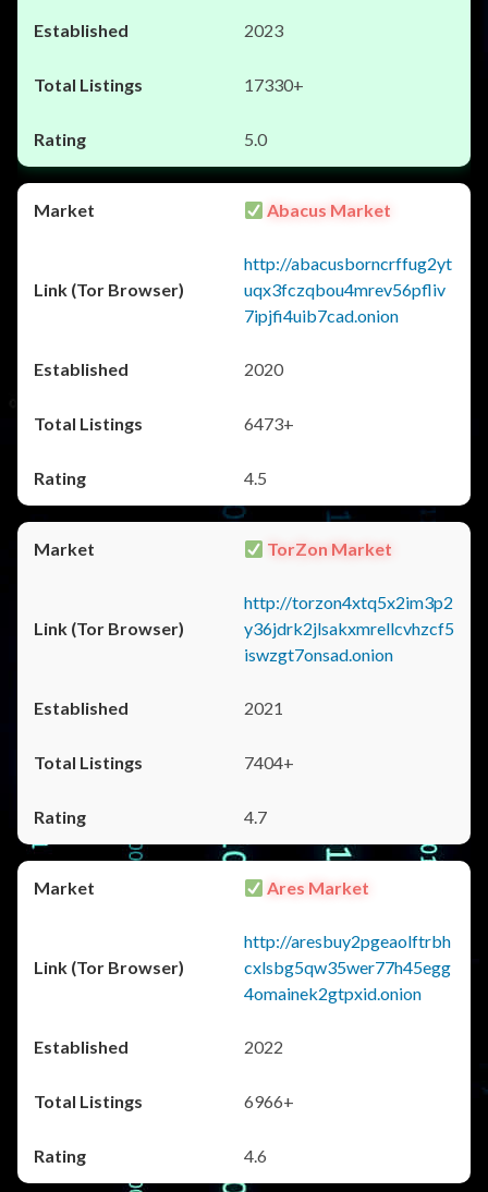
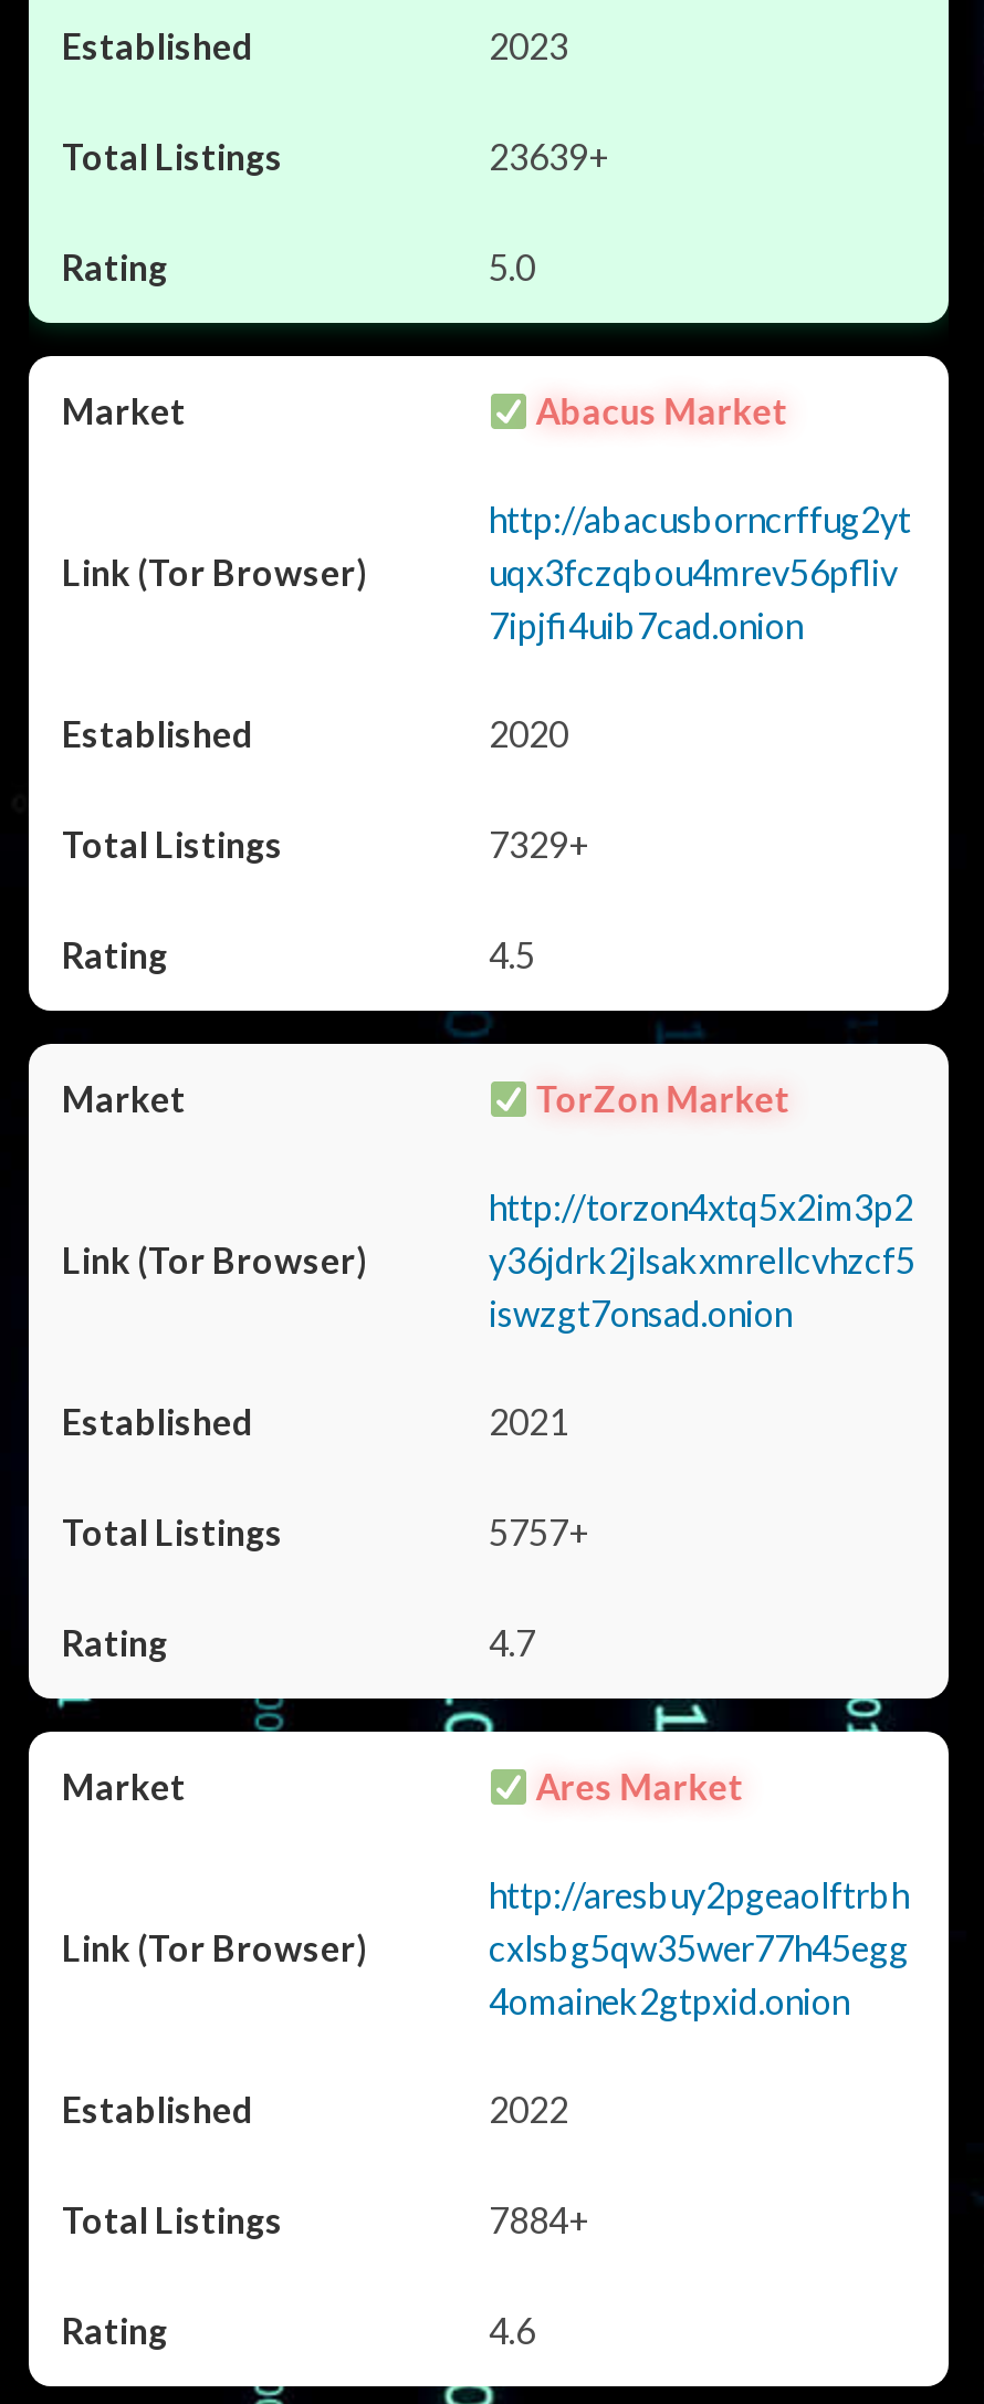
- 17330+
+ 23639+

- 6473+
+ 7329+

- 7404+
+ 5757+

- 6966+
+ 7884+
